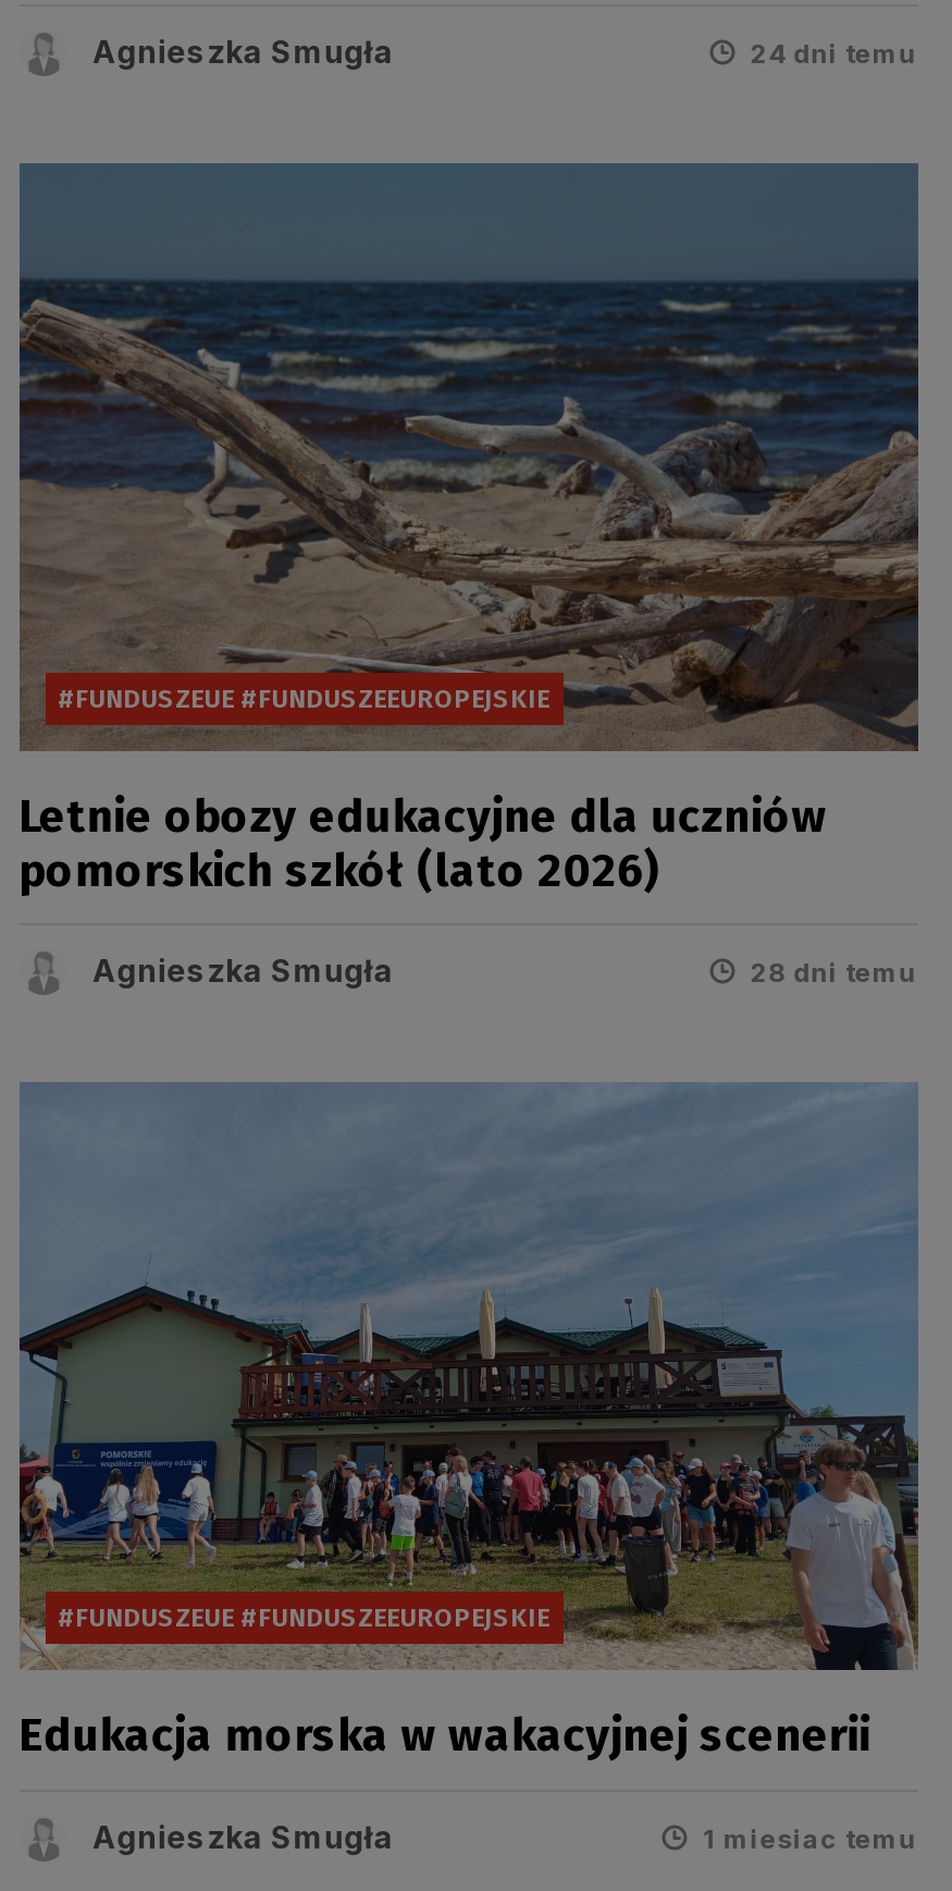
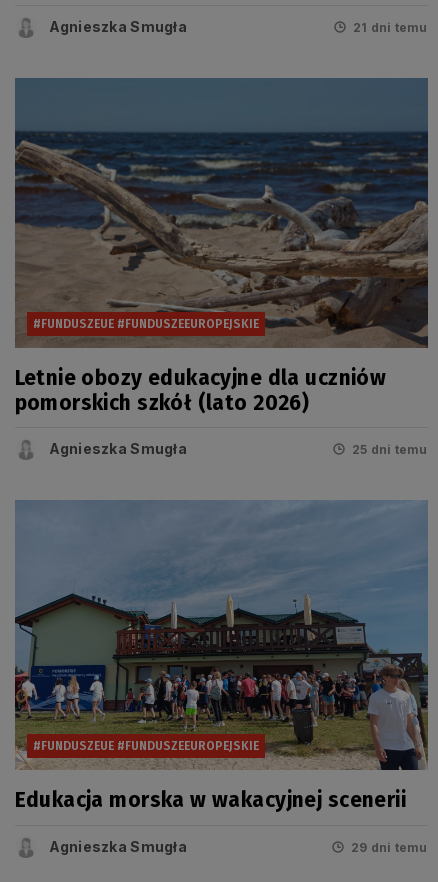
- 24 dni temu
+ 21 dni temu

- 28 dni temu
+ 25 dni temu

- 1 miesiac temu
+ 29 dni temu
